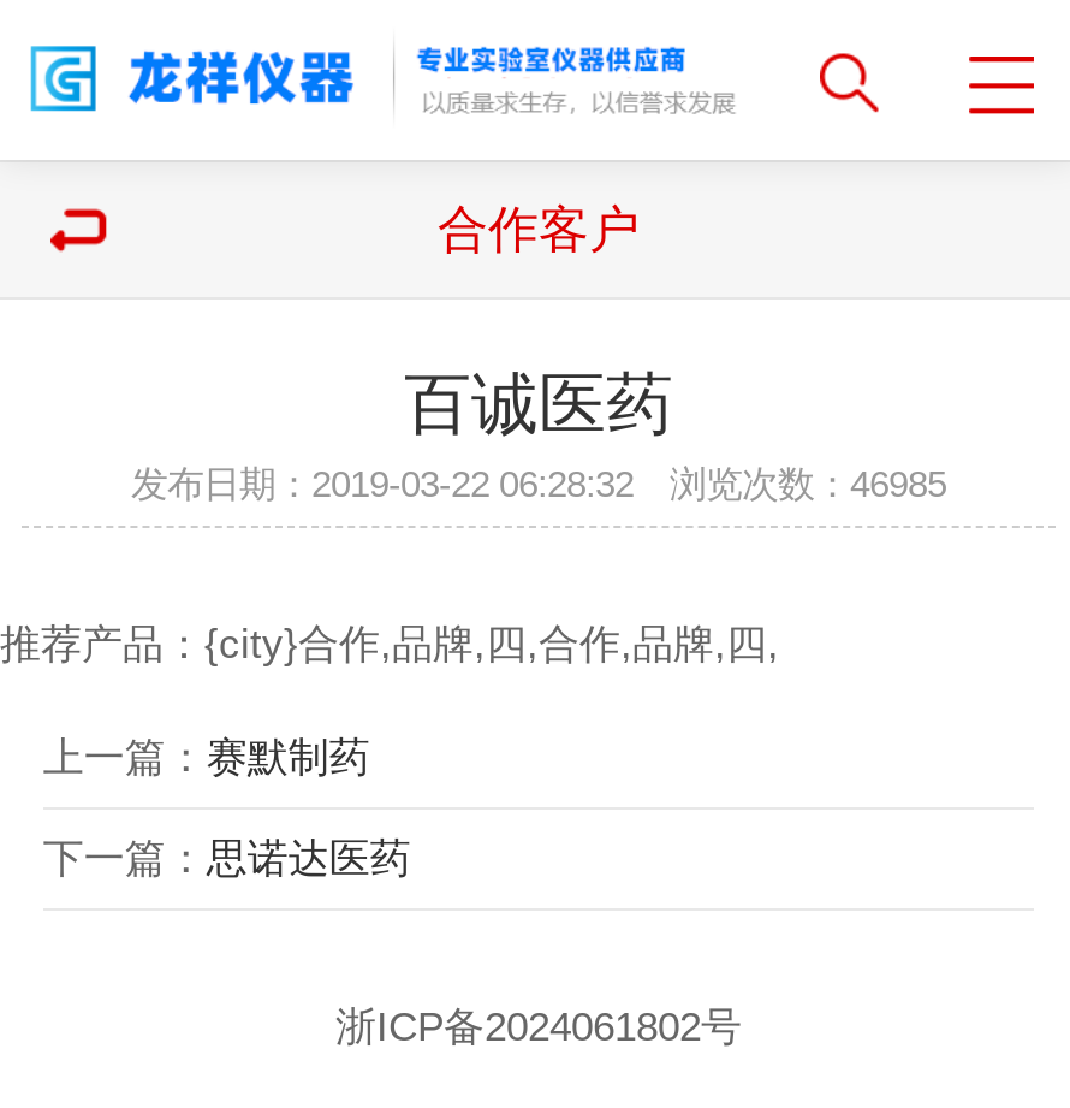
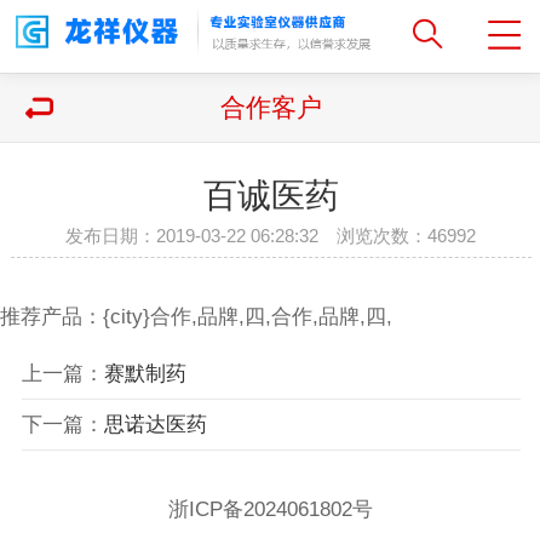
- 发布日期：2019-03-22 06:28:32 浏览次数：46985
+ 发布日期：2019-03-22 06:28:32 浏览次数：46992
